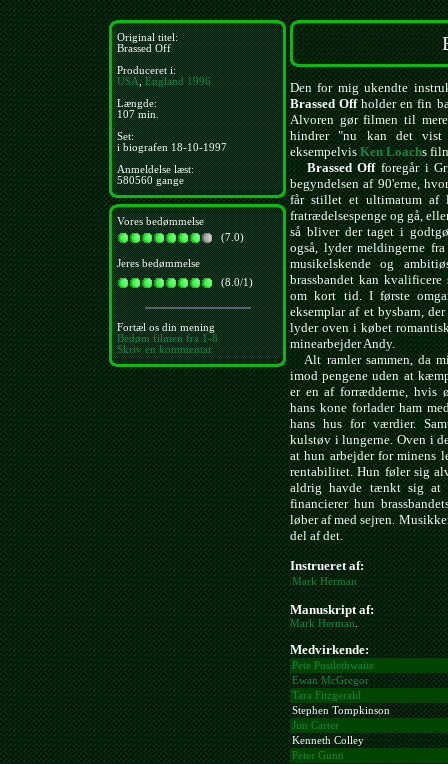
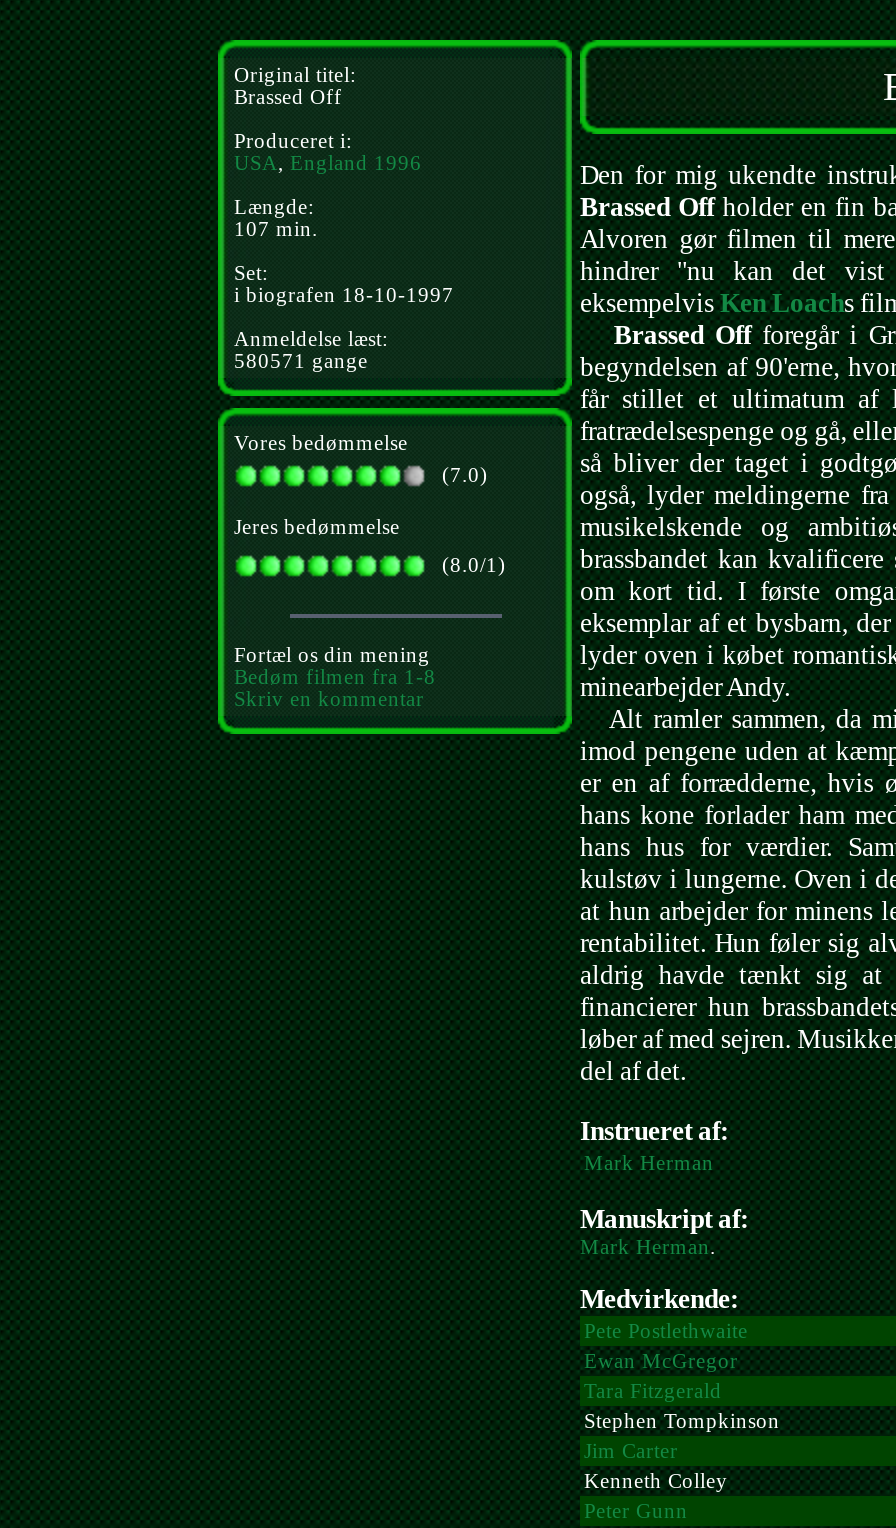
- 580560 gange
+ 580571 gange
